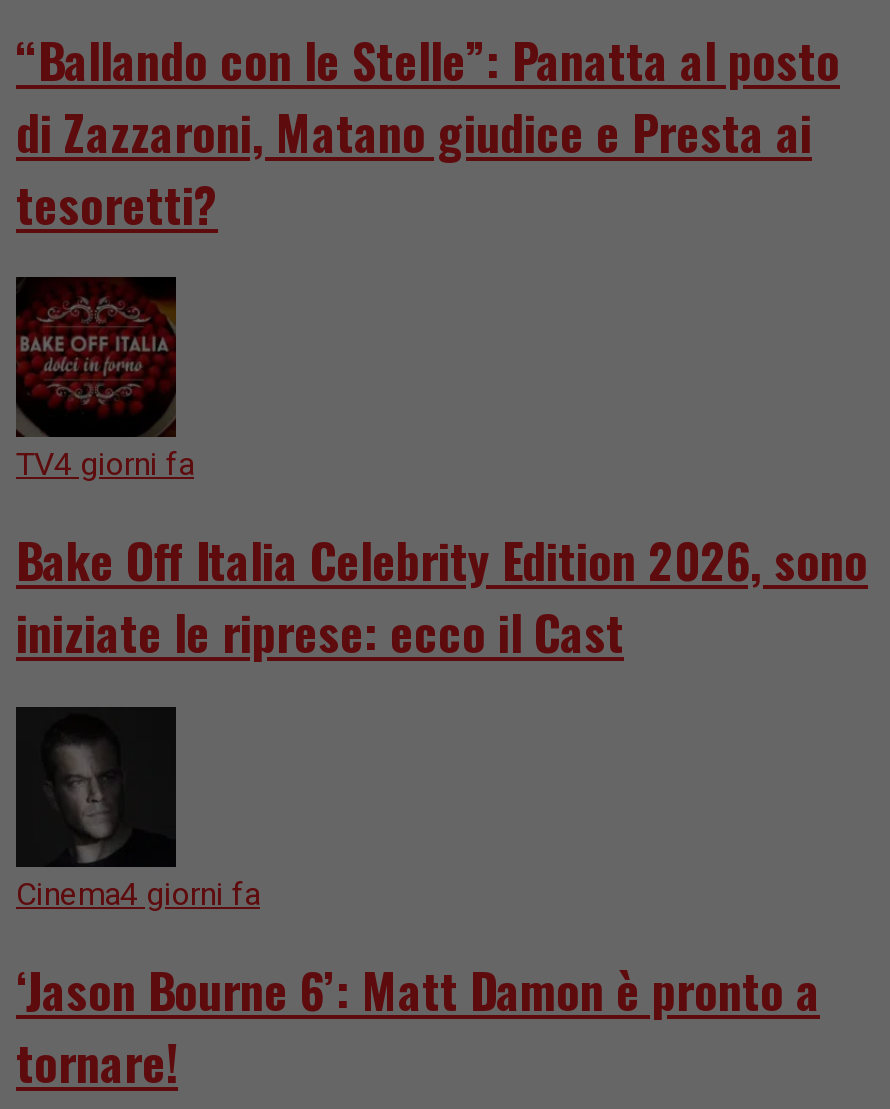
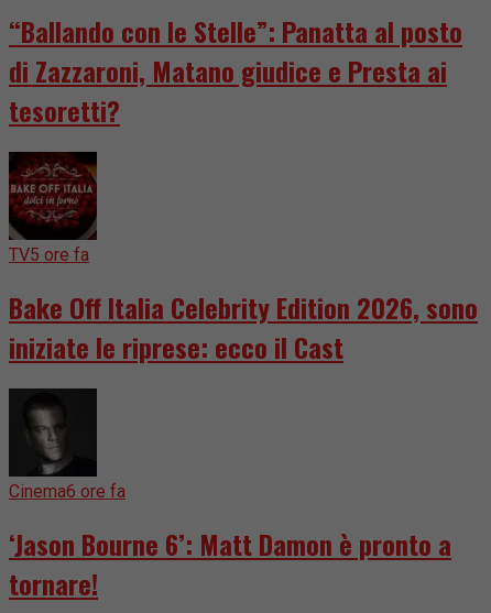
- TV4 giorni fa
+ TV5 ore fa

- Cinema4 giorni fa
+ Cinema6 ore fa
